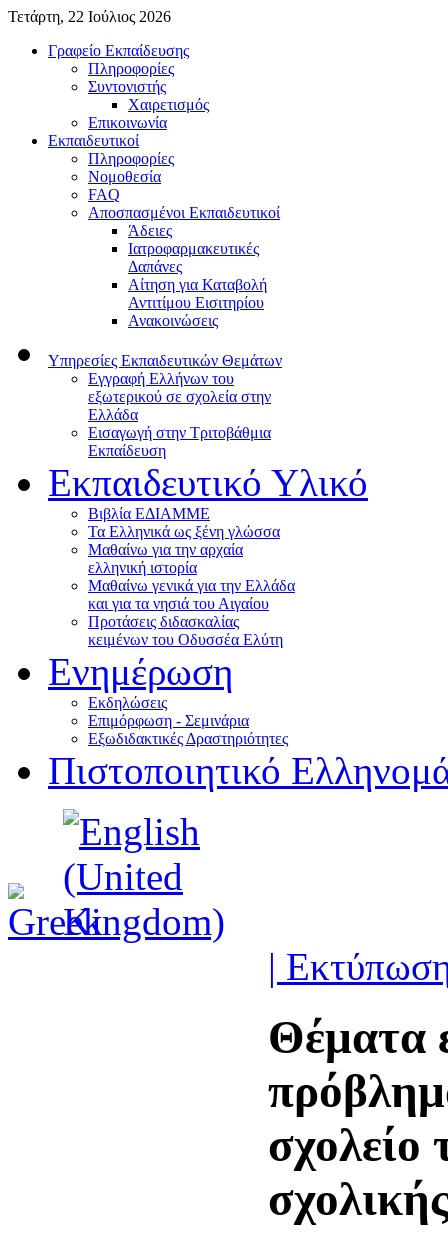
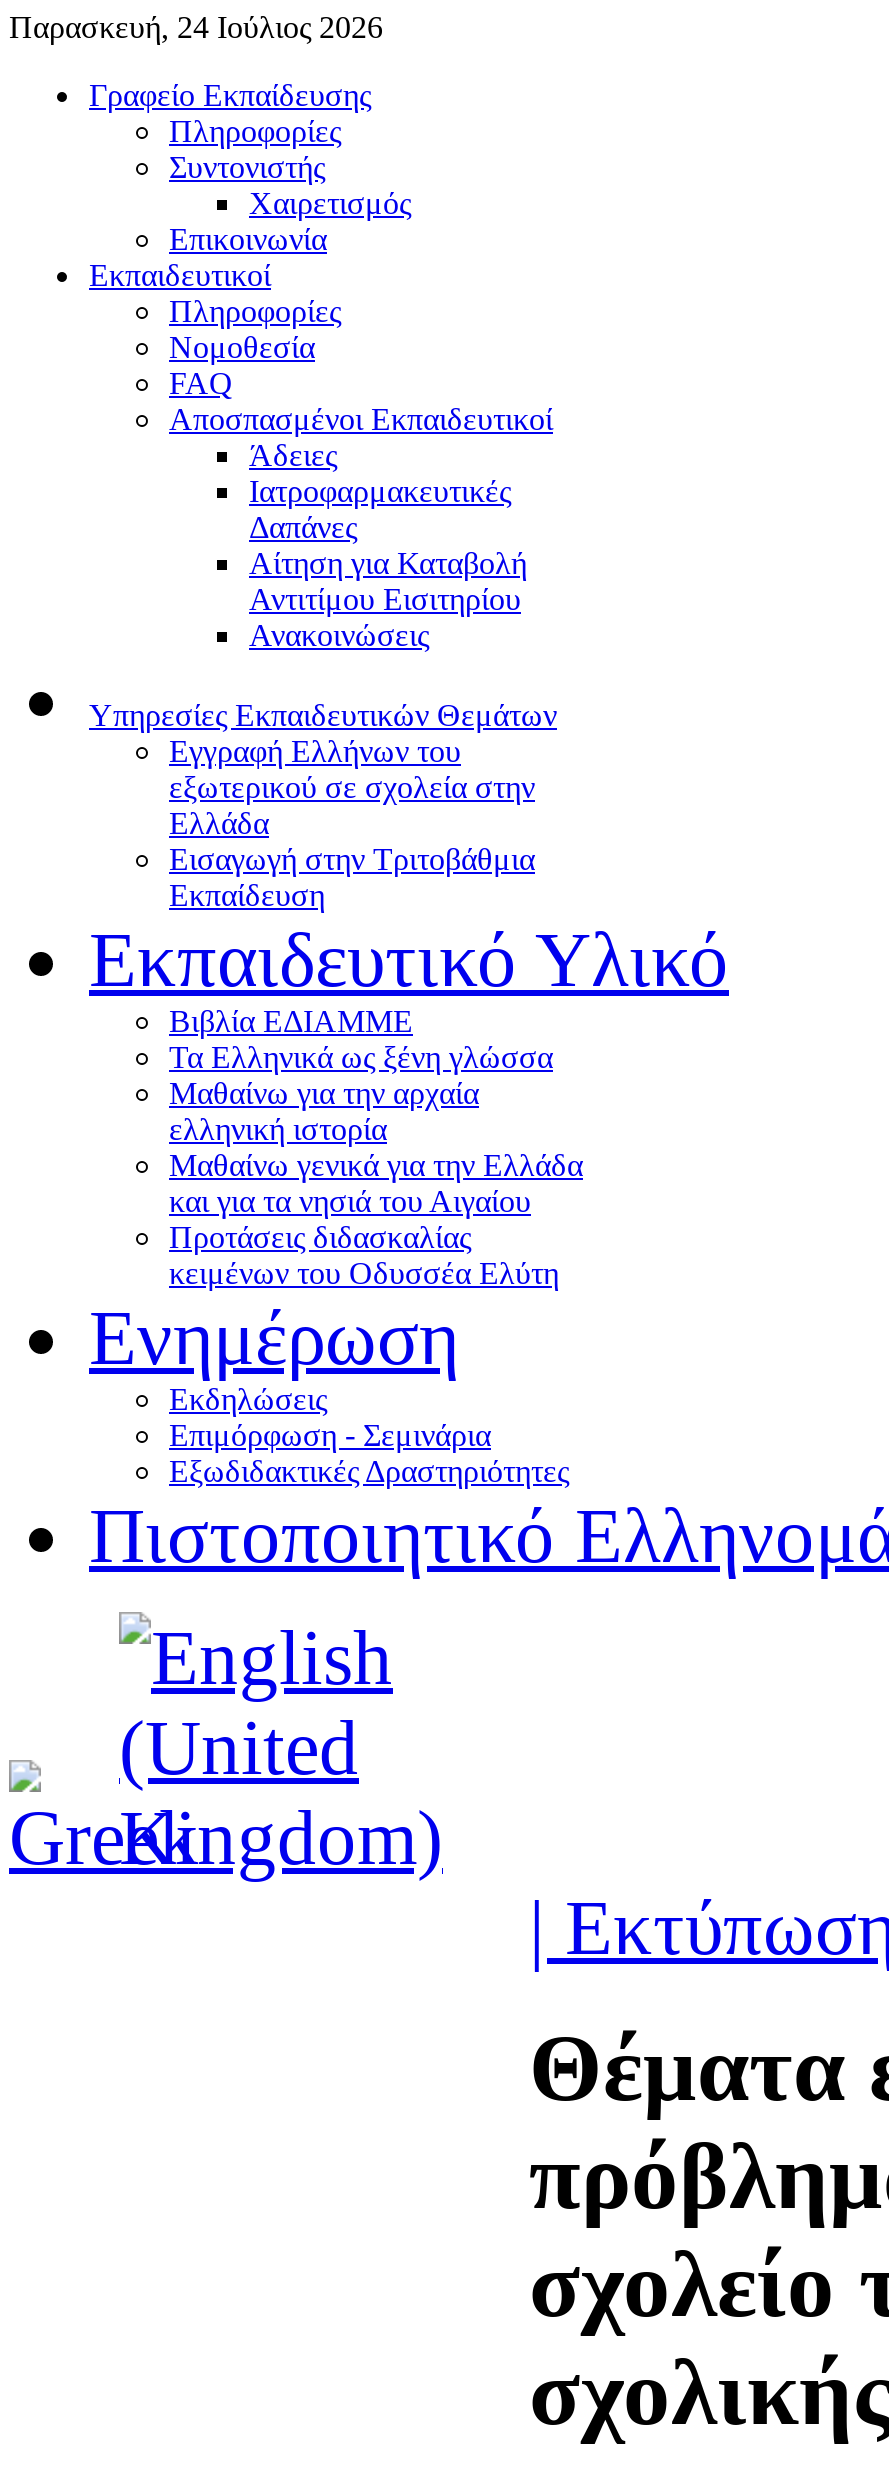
- Τετάρτη, 22 Ιούλιος 2026
+ Παρασκευή, 24 Ιούλιος 2026
